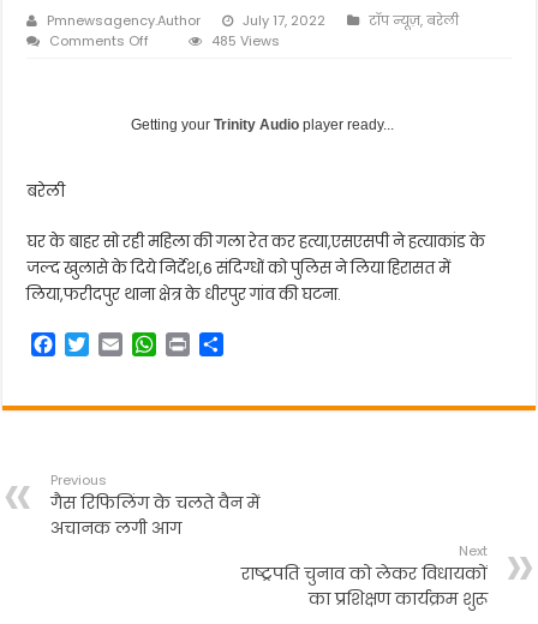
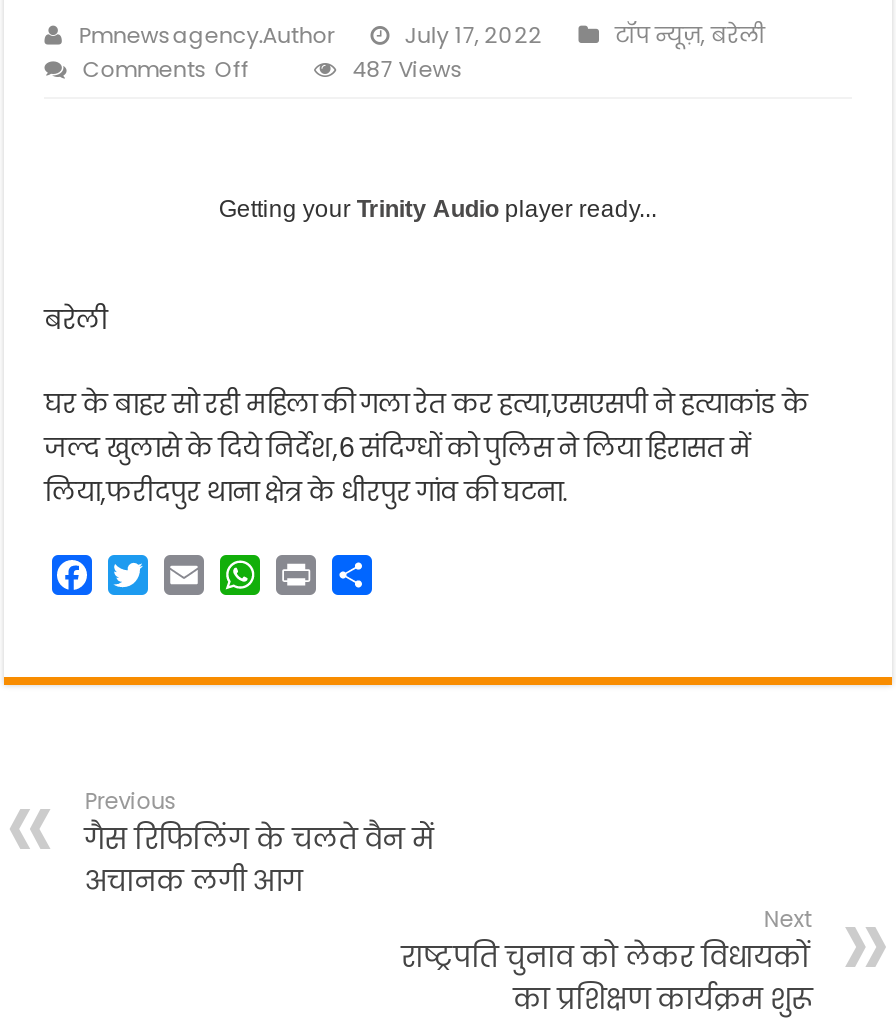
- 485 Views
+ 487 Views
